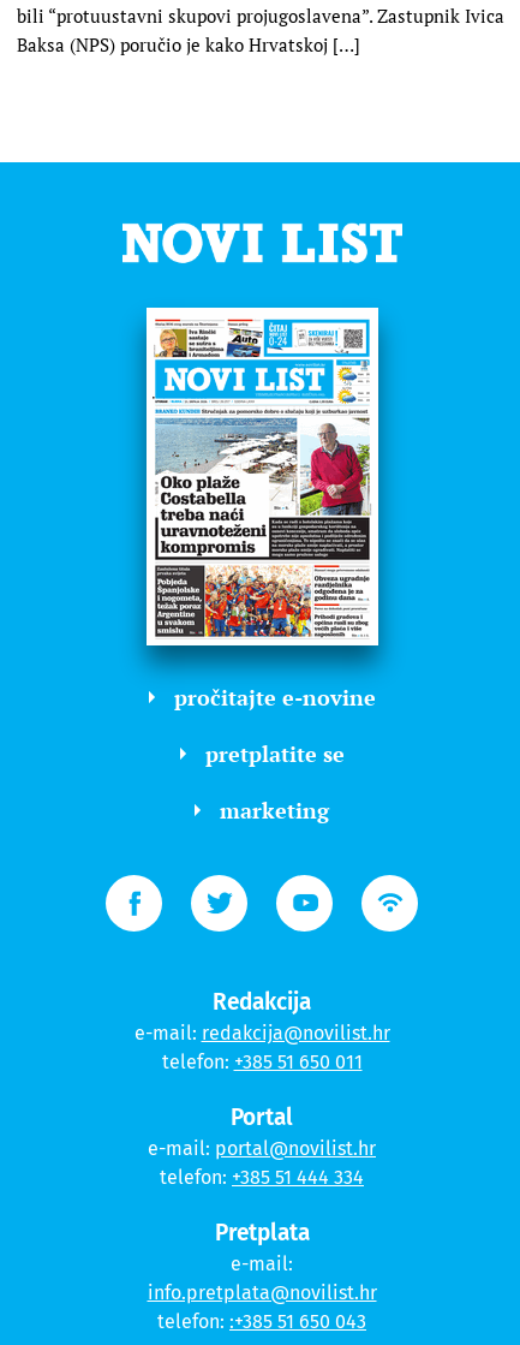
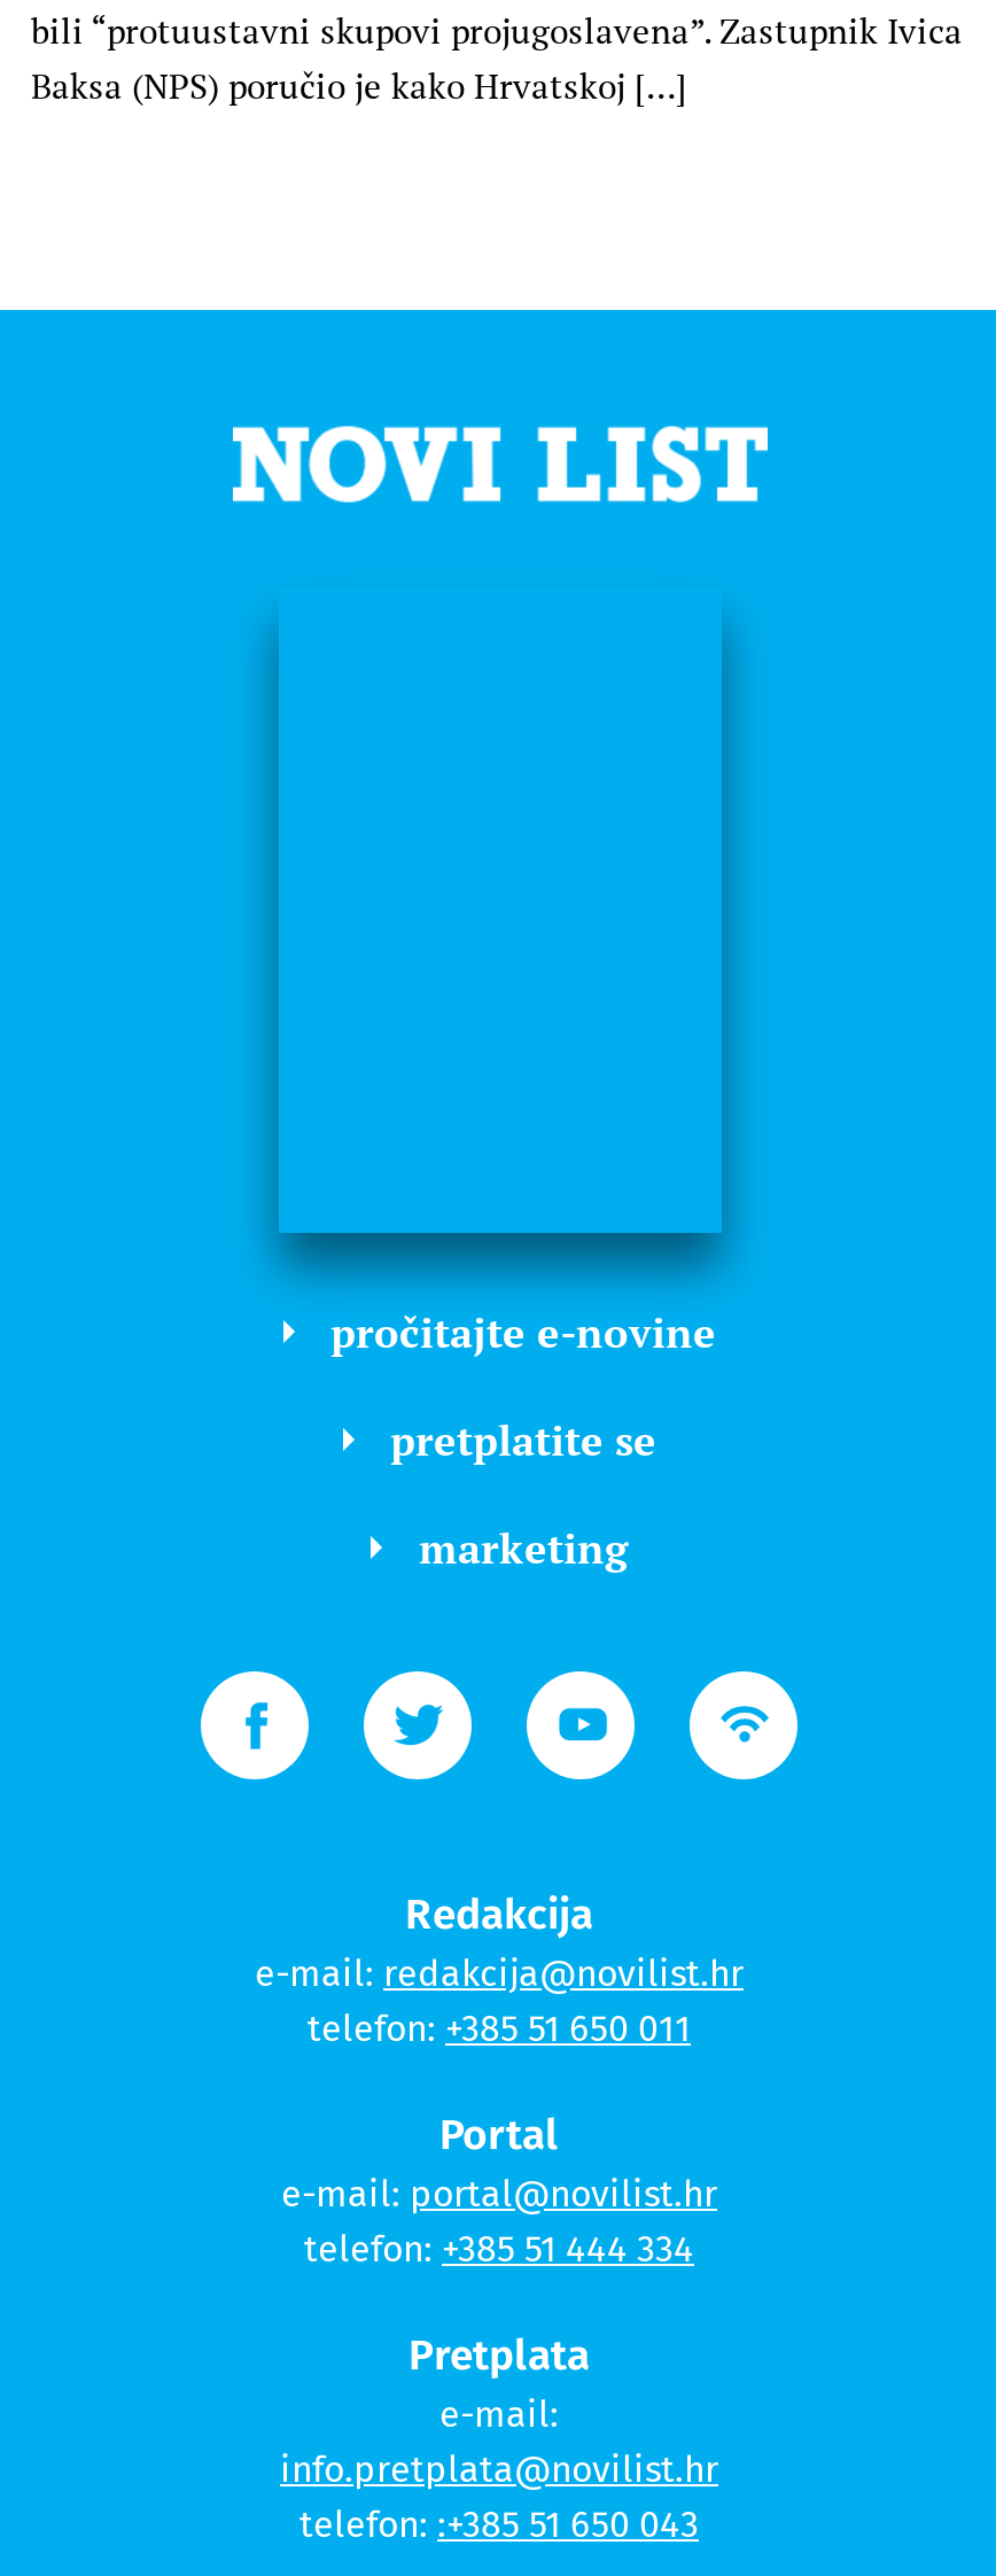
- [image]
